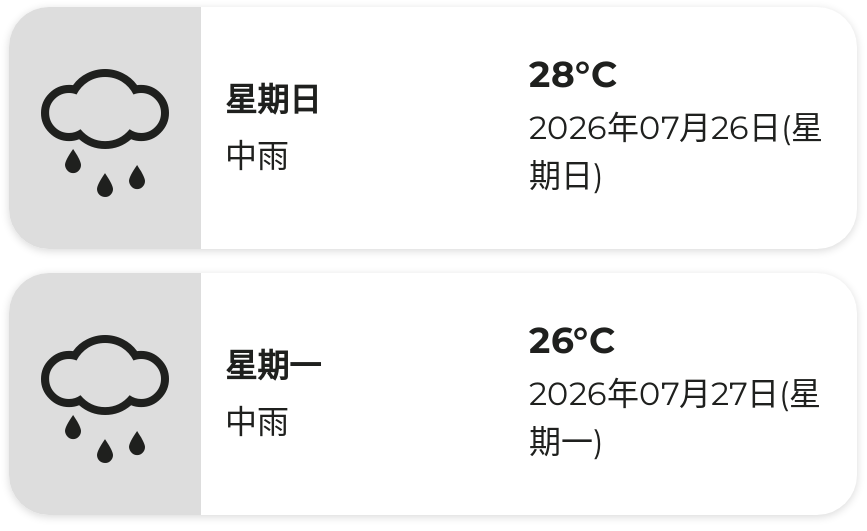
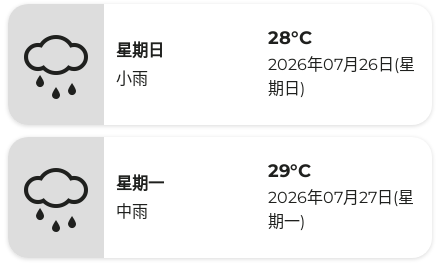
- 中雨
+ 小雨

- 26°C
+ 29°C
